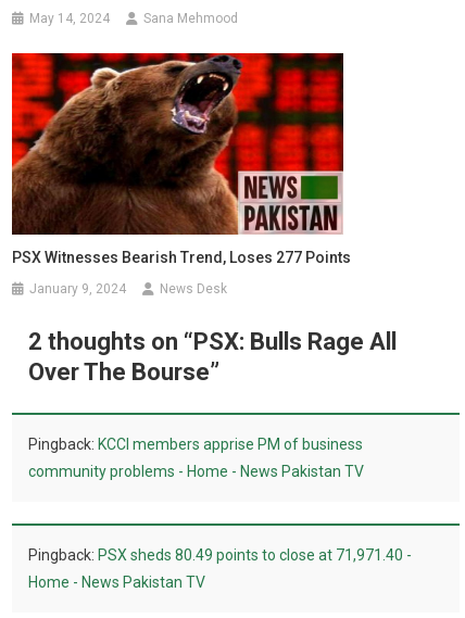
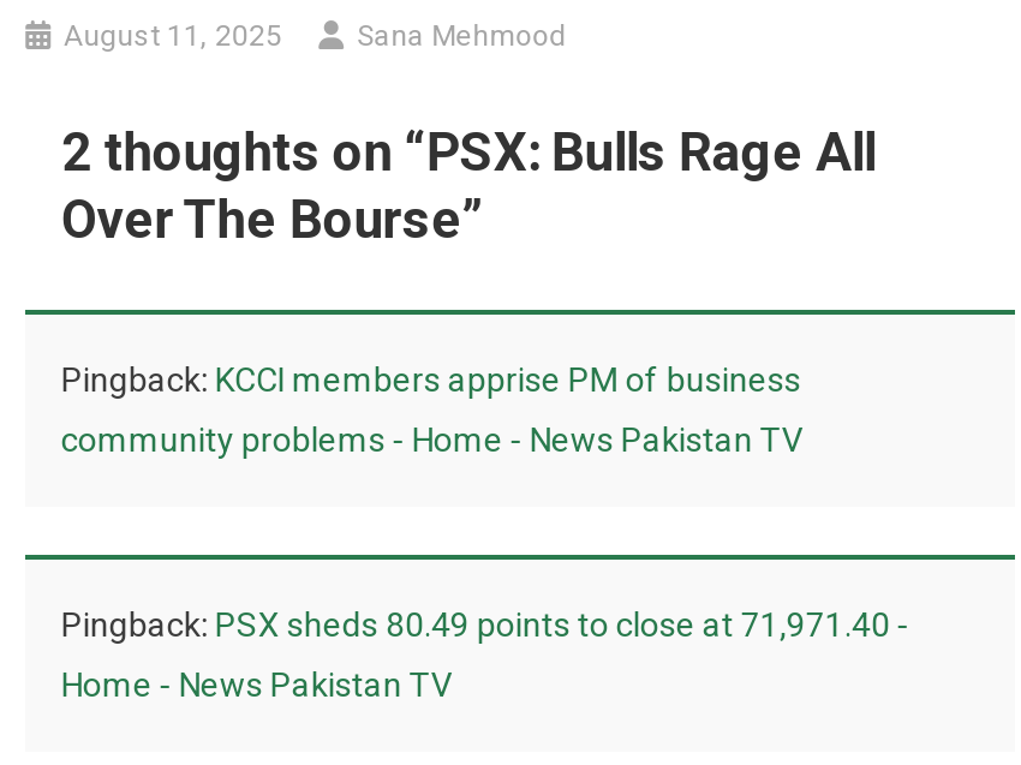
- May 14, 2024
+ August 11, 2025

- [image]
- PSX Witnesses Bearish Trend, Loses 277 Points
- January 9, 2024
- News Desk
